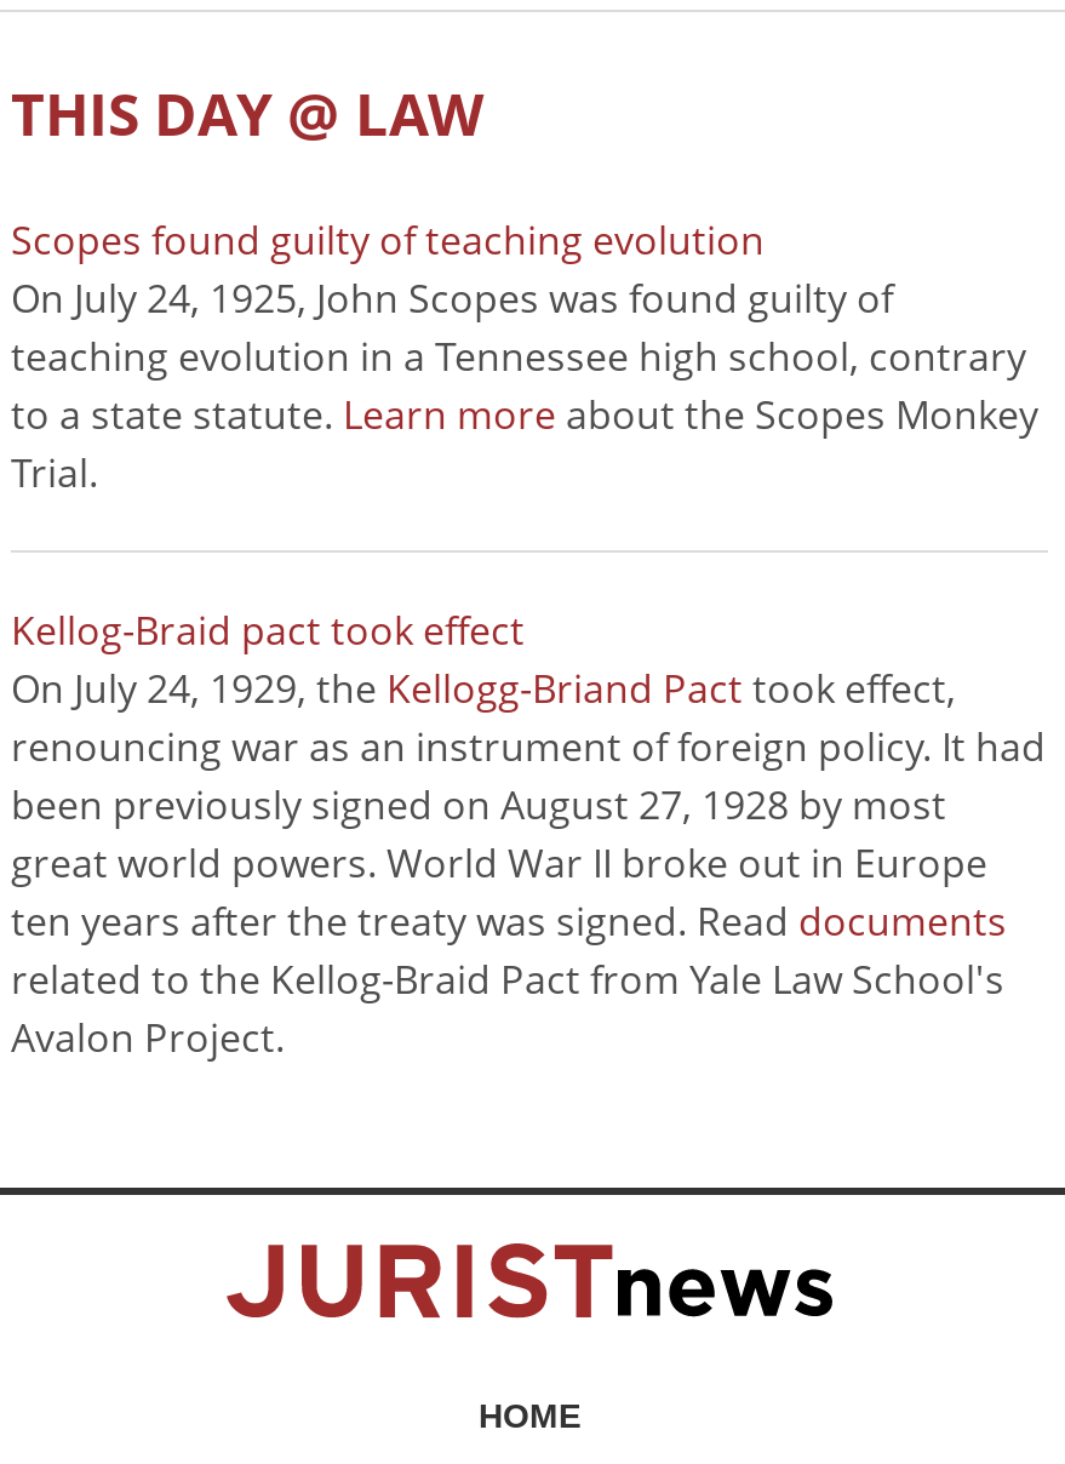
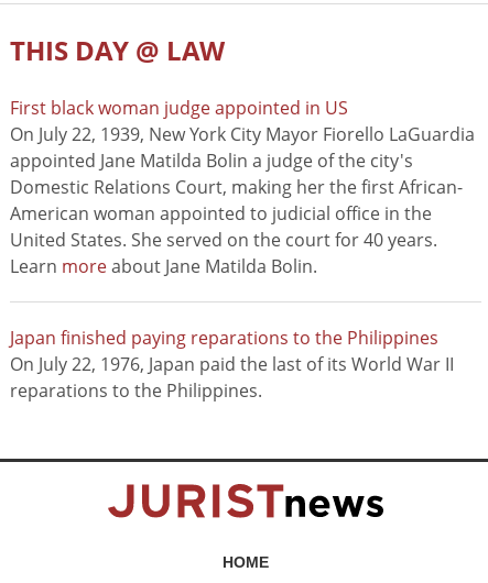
- Scopes found guilty of teaching evolution
- On July 24, 1925, John Scopes was found guilty of
- teaching evolution in a Tennessee high school, contrary
- to a state statute. Learn more about the Scopes Monkey
- Trial.
+ First black woman judge appointed in US
+ On July 22, 1939, New York City Mayor Fiorello LaGuardia
+ appointed Jane Matilda Bolin a judge of the city's
+ Domestic Relations Court, making her the first African-
+ American woman appointed to judicial office in the
+ United States. She served on the court for 40 years.
+ Learn more about Jane Matilda Bolin.

- Kellog-Braid pact took effect
- On July 24, 1929, the Kellogg-Briand Pact took effect,
- renouncing war as an instrument of foreign policy. It had
- been previously signed on August 27, 1928 by most
- great world powers. World War II broke out in Europe
- ten years after the treaty was signed. Read documents
- related to the Kellog-Braid Pact from Yale Law School's
- Avalon Project.
+ Japan finished paying reparations to the Philippines
+ On July 22, 1976, Japan paid the last of its World War II
+ reparations to the Philippines.
